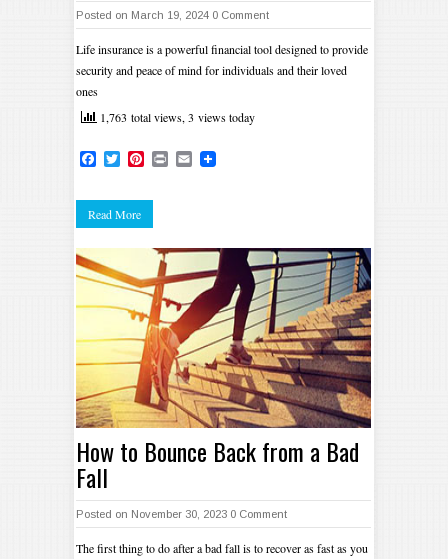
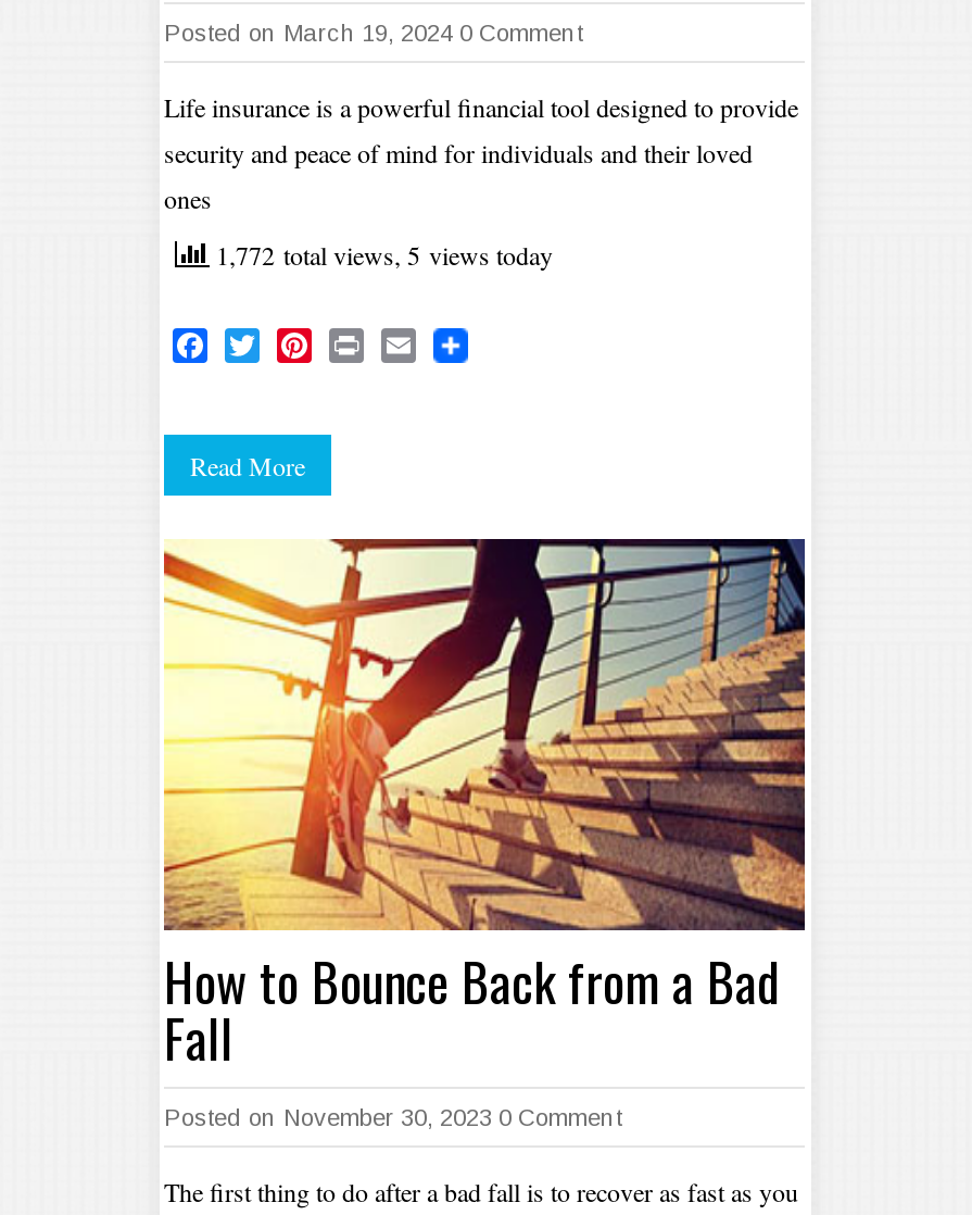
- 1,763 total views, 3 views today
+ 1,772 total views, 5 views today
